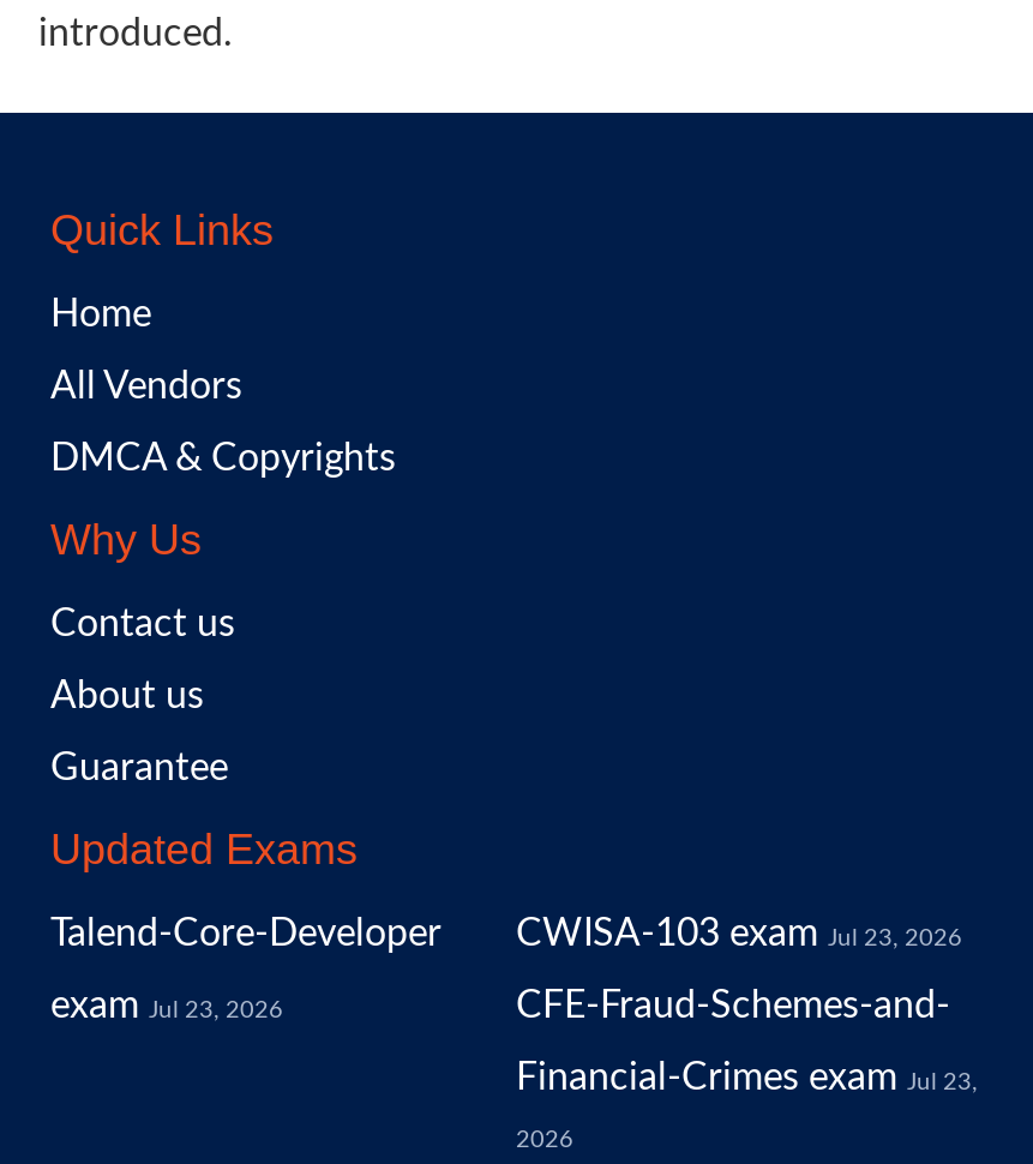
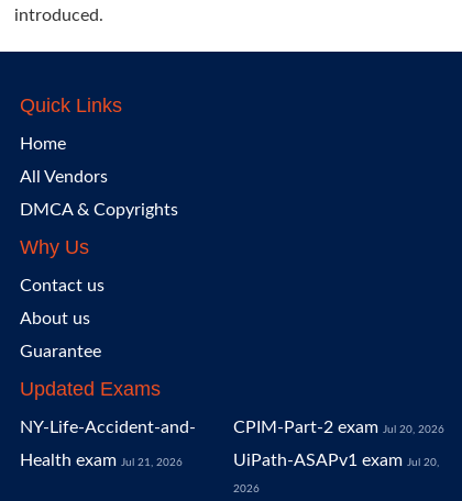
- Talend-Core-Developer
- exam Jul 23, 2026
+ NY-Life-Accident-and-
+ Health exam Jul 21, 2026

- CWISA-103 exam Jul 23, 2026
- CFE-Fraud-Schemes-and-
- Financial-Crimes exam Jul 23,
+ CPIM-Part-2 exam Jul 20, 2026
+ UiPath-ASAPv1 exam Jul 20,
